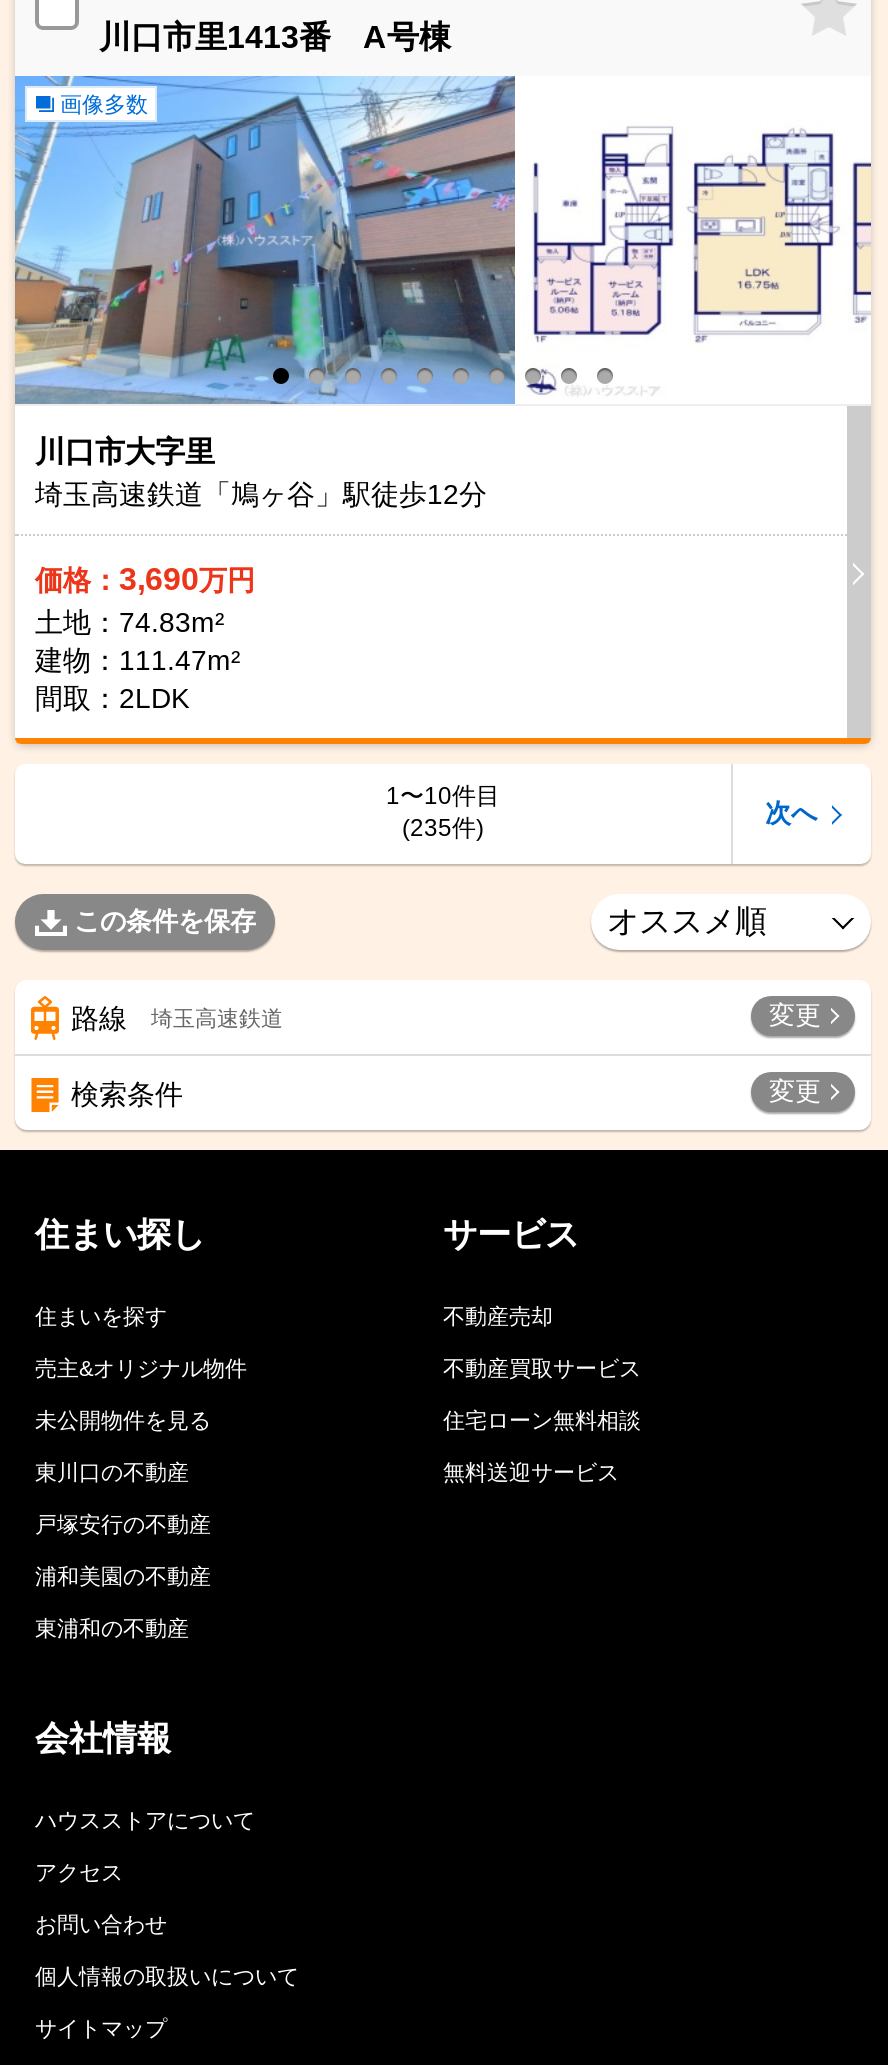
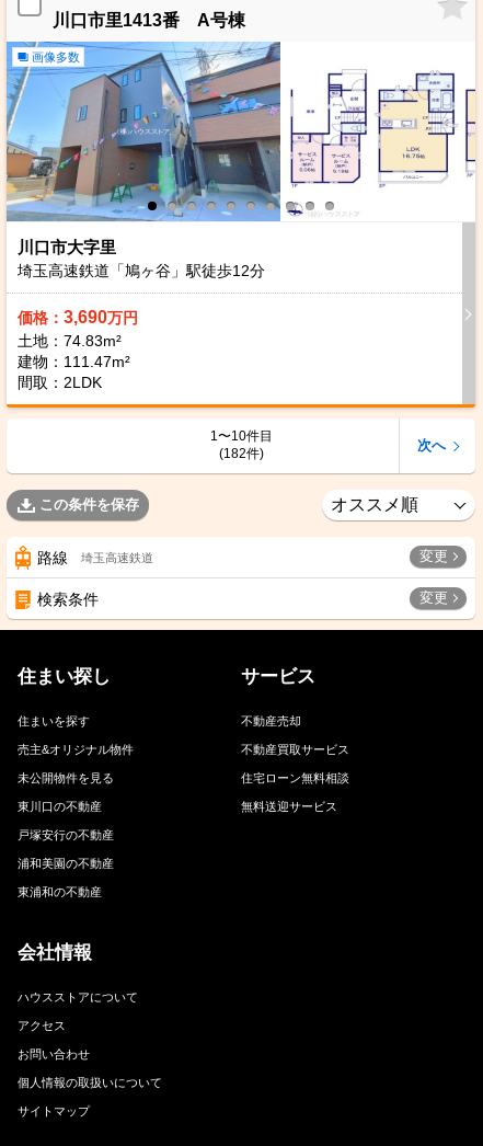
- (235件)
+ (182件)
